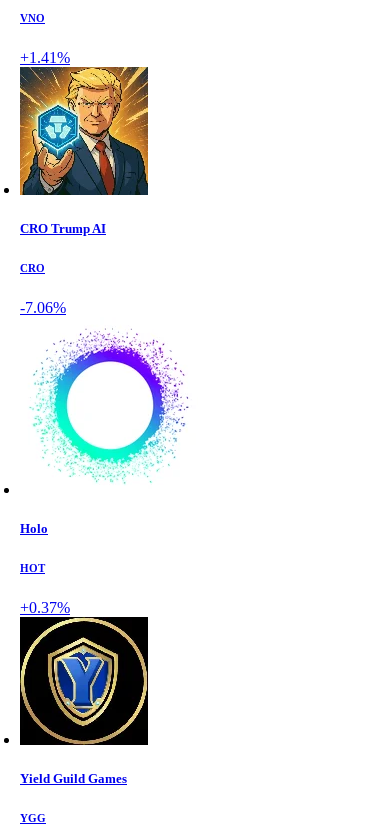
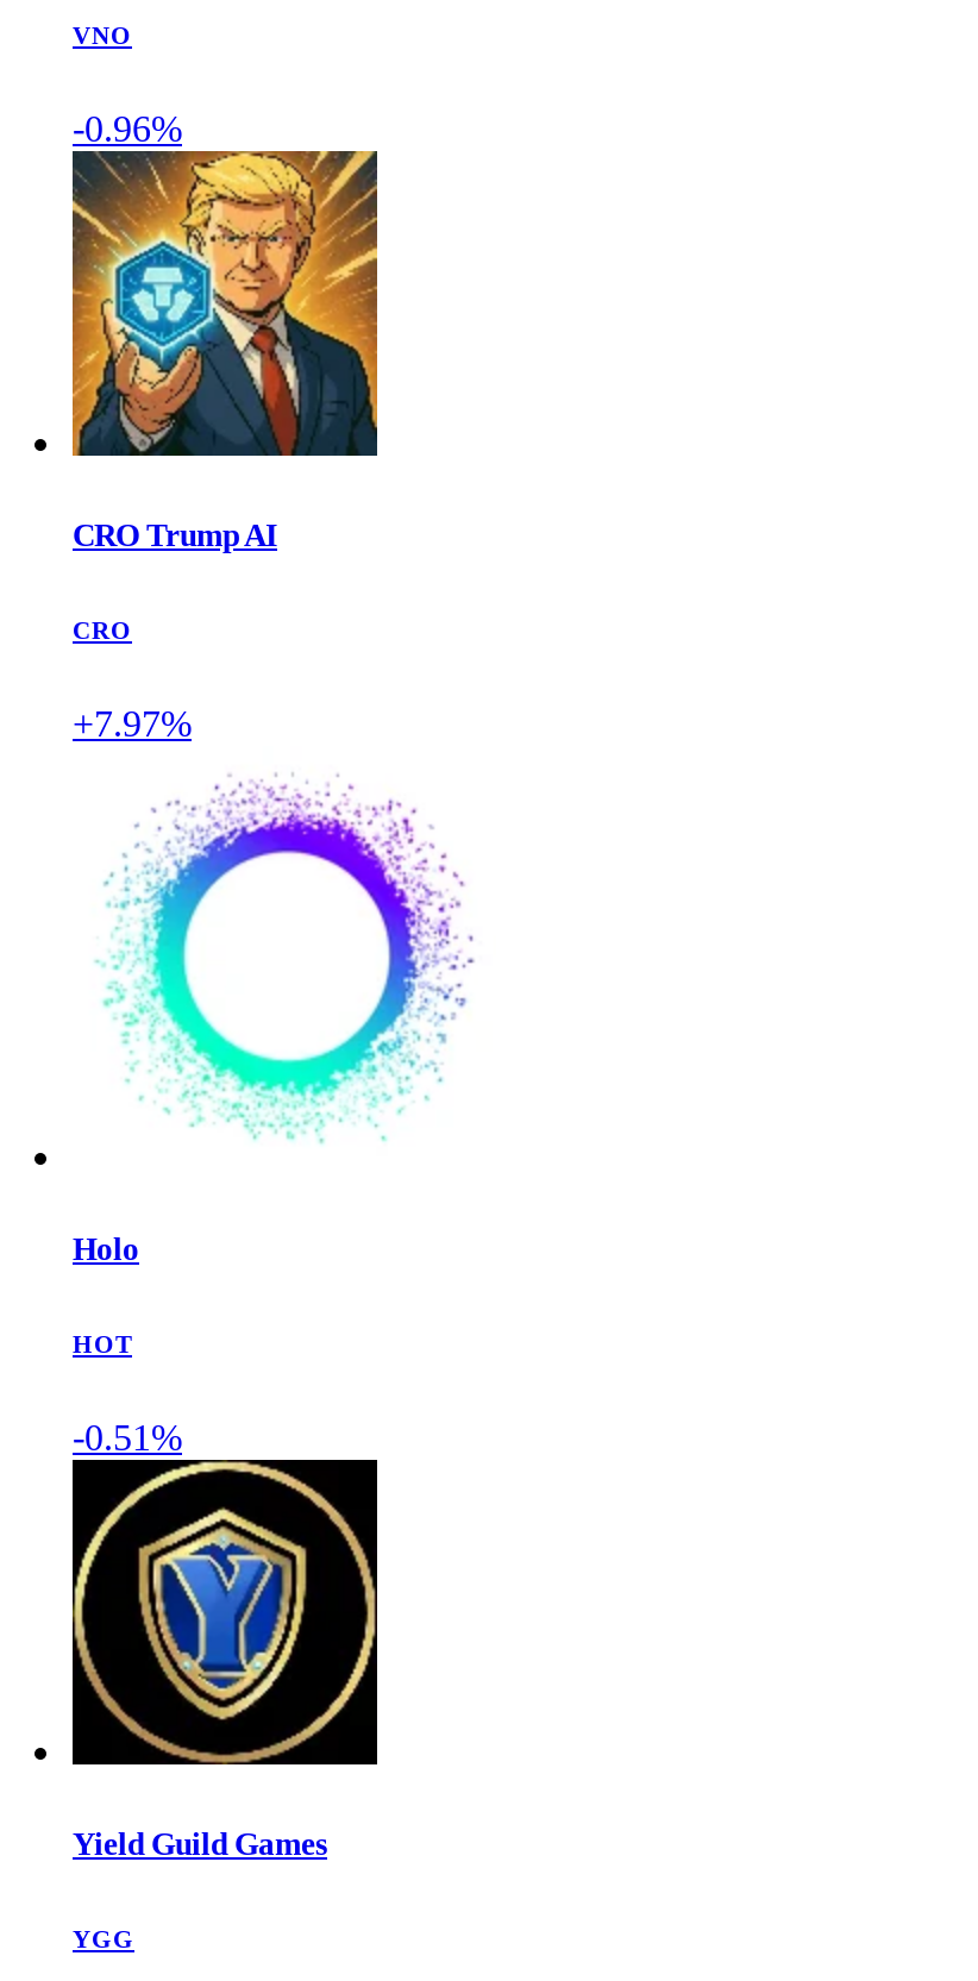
- +1.41%
+ -0.96%

- -7.06%
+ +7.97%

- +0.37%
+ -0.51%
